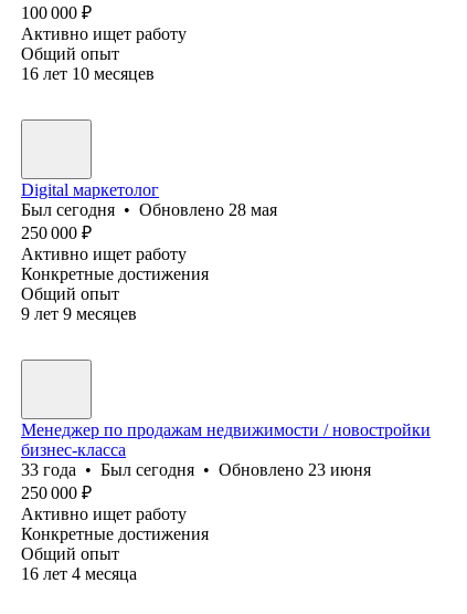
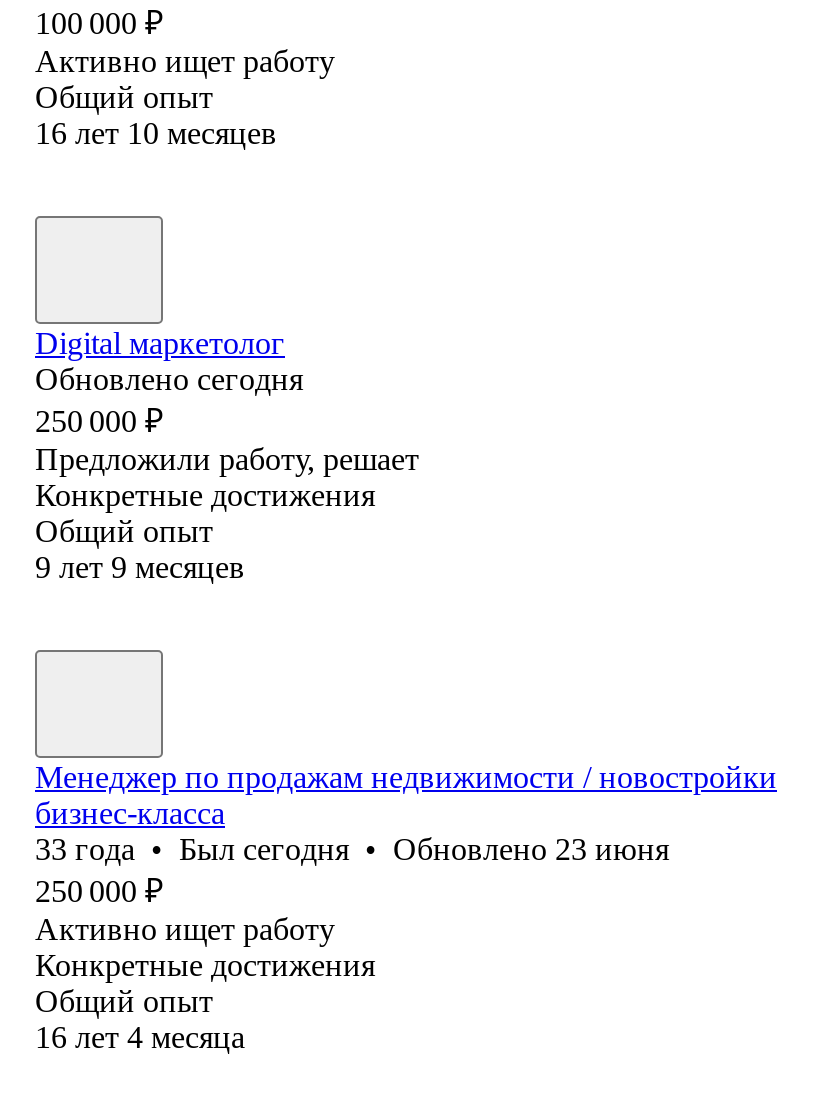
- Был сегодня • Обновлено 28 мая
+ Обновлено сегодня

- Активно ищет работу
+ Предложили работу, решает
